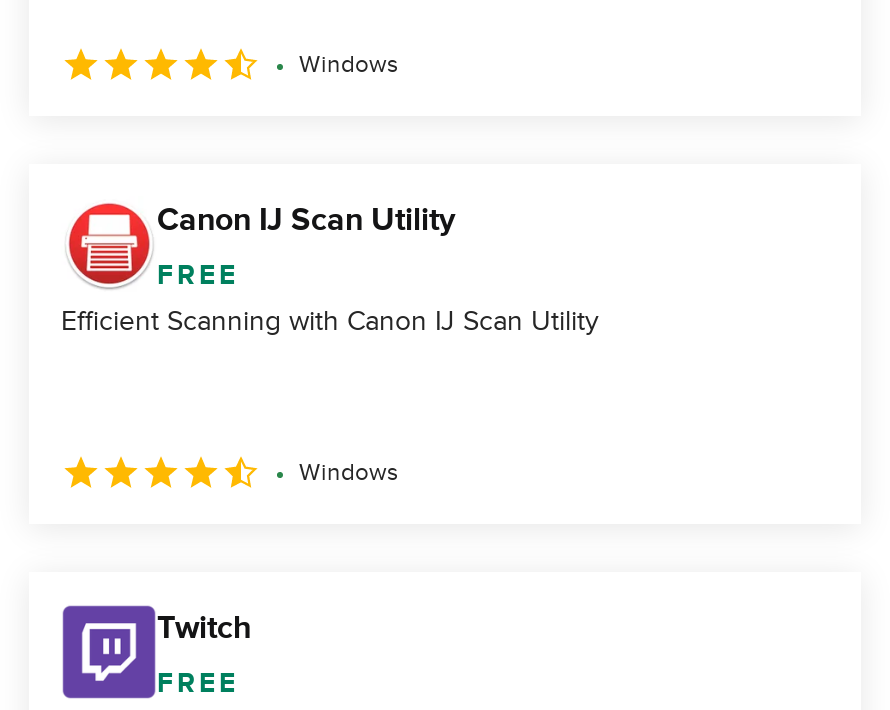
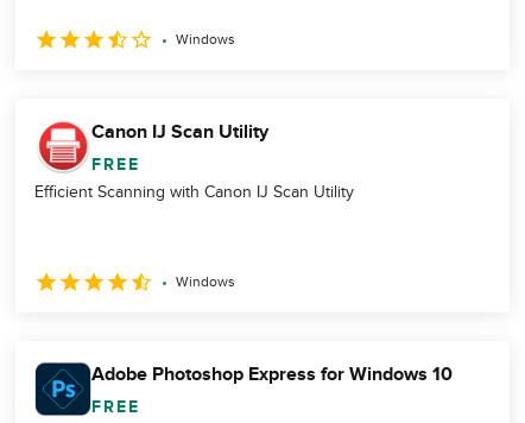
- [image]
- Twitch
+ [image]
+ Adobe Photoshop Express for Windows 10
